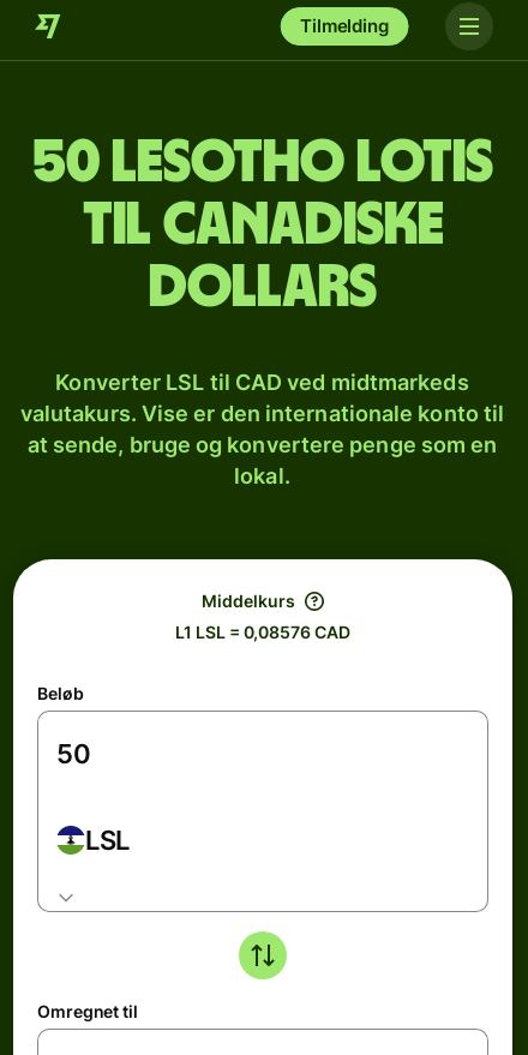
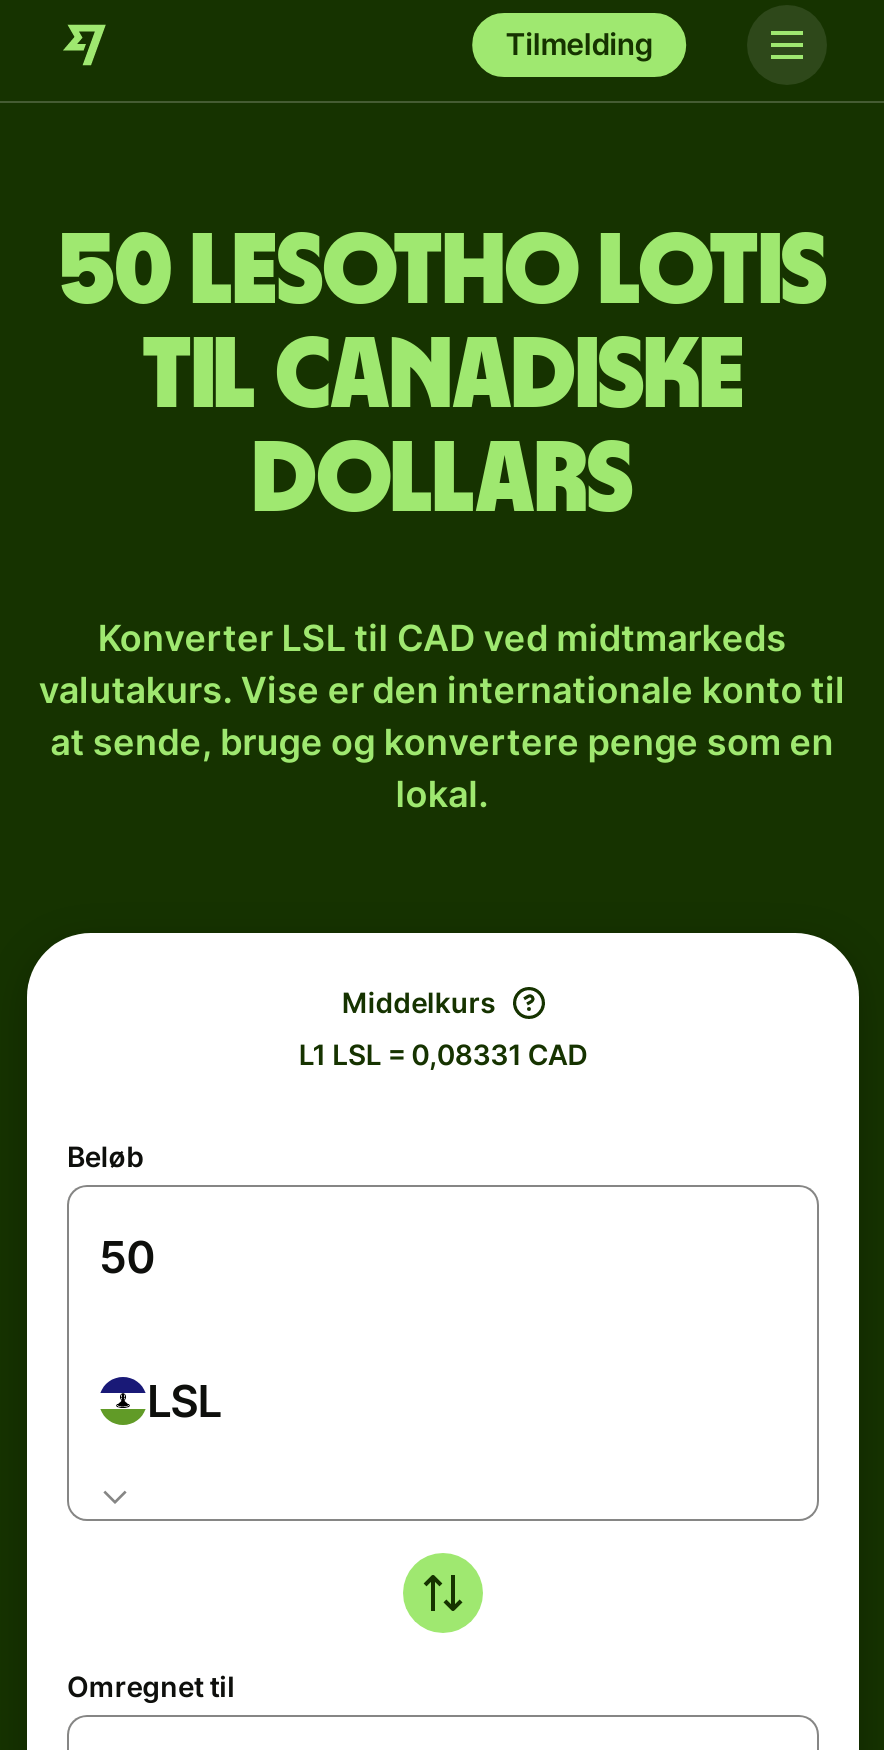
- L1 LSL = 0,08576 CAD
+ L1 LSL = 0,08331 CAD
